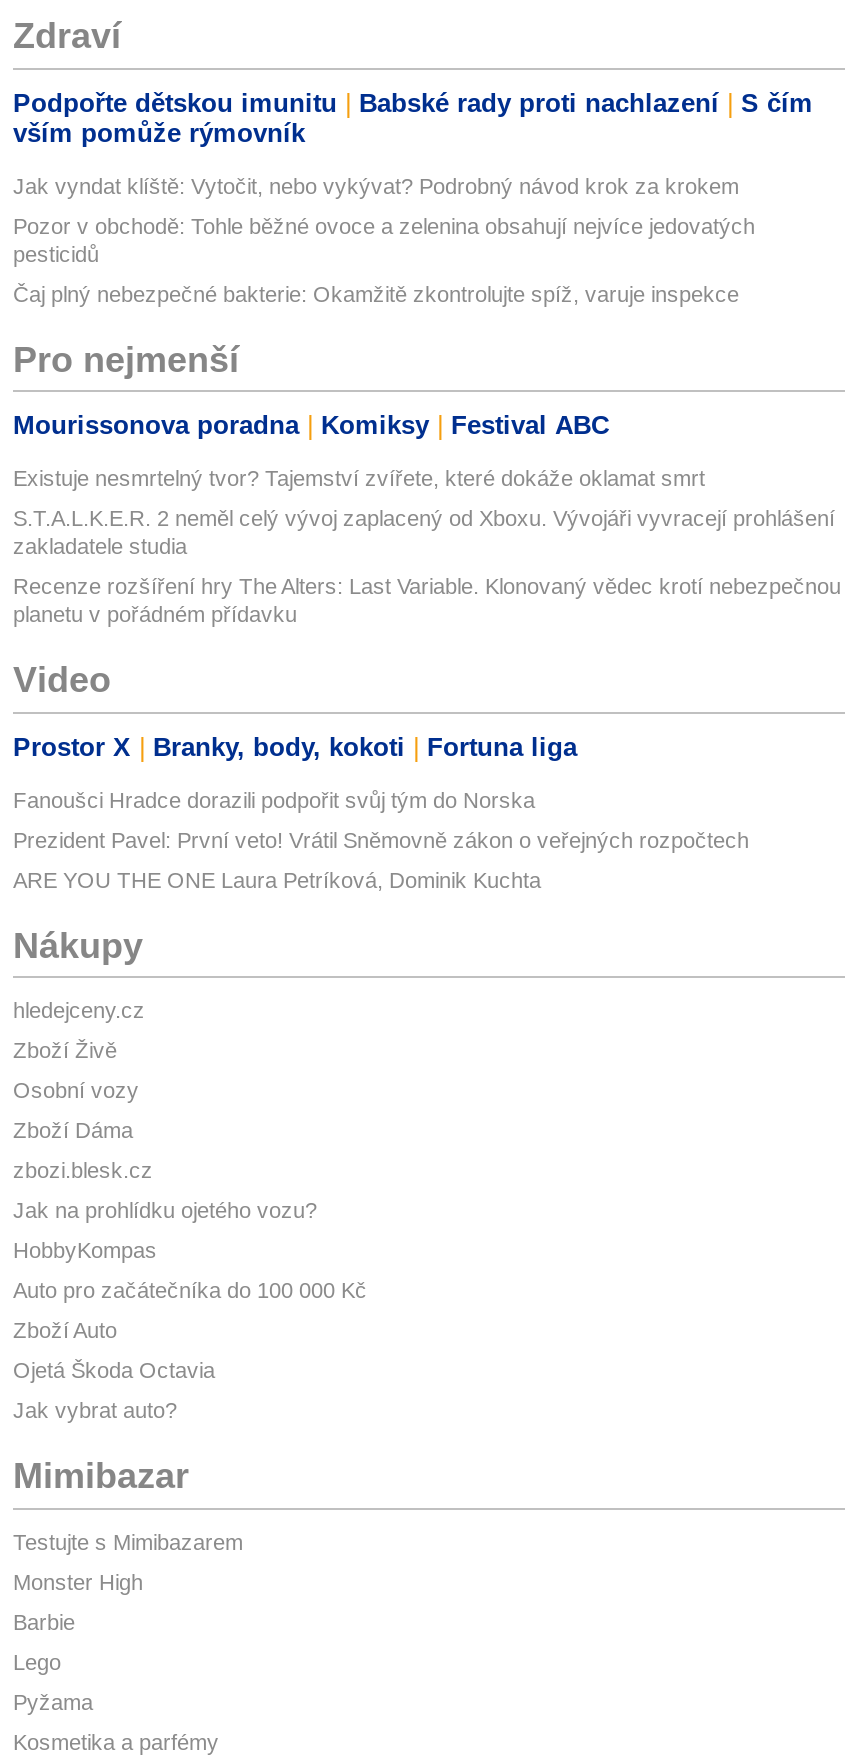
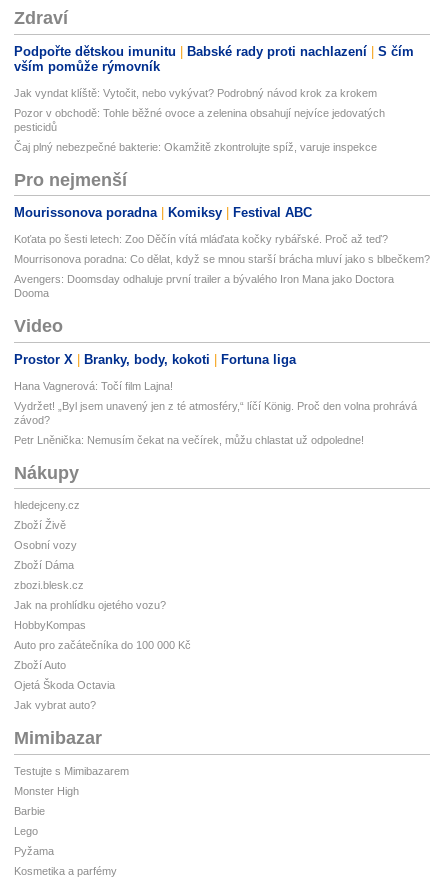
- Existuje nesmrtelný tvor? Tajemství zvířete, které dokáže oklamat smrt
+ Koťata po šesti letech: Zoo Děčín vítá mláďata kočky rybářské. Proč až teď?

- S.T.A.L.K.E.R. 2 neměl celý vývoj zaplacený od Xboxu. Vývojáři vyvracejí prohlášení
- zakladatele studia
+ Mourrisonova poradna: Co dělat, když se mnou starší brácha mluví jako s blbečkem?

- Recenze rozšíření hry The Alters: Last Variable. Klonovaný vědec krotí nebezpečnou
- planetu v pořádném přídavku
+ Avengers: Doomsday odhaluje první trailer a bývalého Iron Mana jako Doctora
+ Dooma

- Fanoušci Hradce dorazili podpořit svůj tým do Norska
+ Hana Vagnerová: Točí film Lajna!

- Prezident Pavel: První veto! Vrátil Sněmovně zákon o veřejných rozpočtech
+ Vydržet! „Byl jsem unavený jen z té atmosféry,“ líčí König. Proč den volna prohrává
+ závod?

- ARE YOU THE ONE Laura Petríková, Dominik Kuchta
+ Petr Lněnička: Nemusím čekat na večírek, můžu chlastat už odpoledne!
